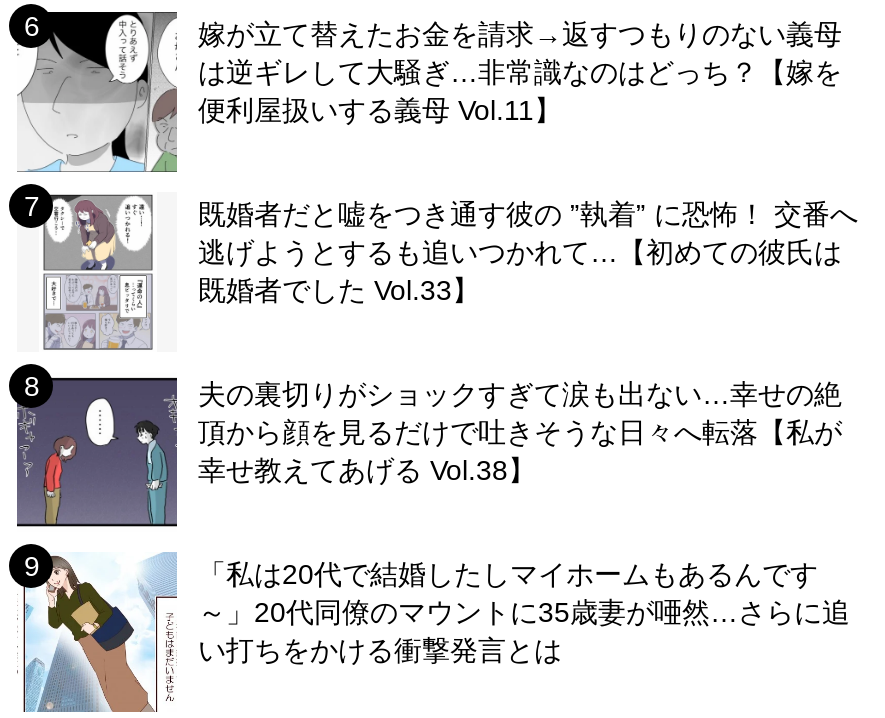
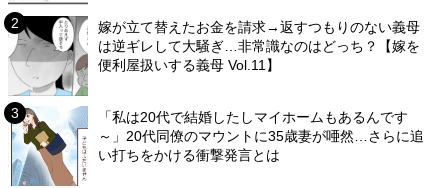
- [image]
- 既婚者だと嘘をつき通す彼の ”執着” に恐怖！ 交番へ
- 逃げようとするも追いつかれて…【初めての彼氏は
- 既婚者でした Vol.33】
- 夫の裏切りがショックすぎて涙も出ない…幸せの絶
- 頂から顔を見るだけで吐きそうな日々へ転落【私が
- 幸せ教えてあげる Vol.38】

- [image]
